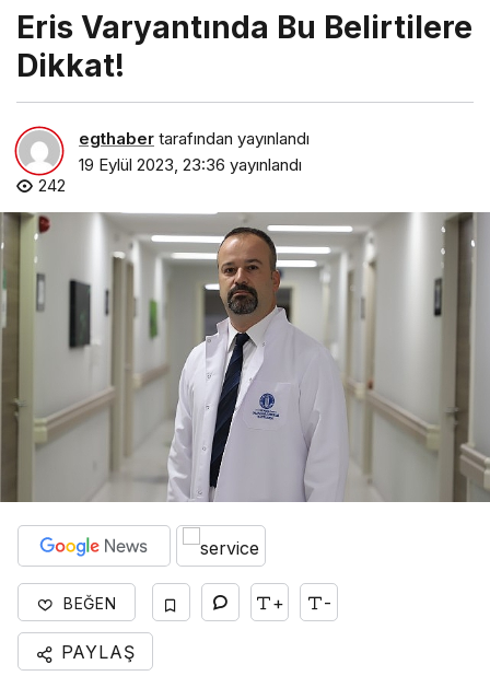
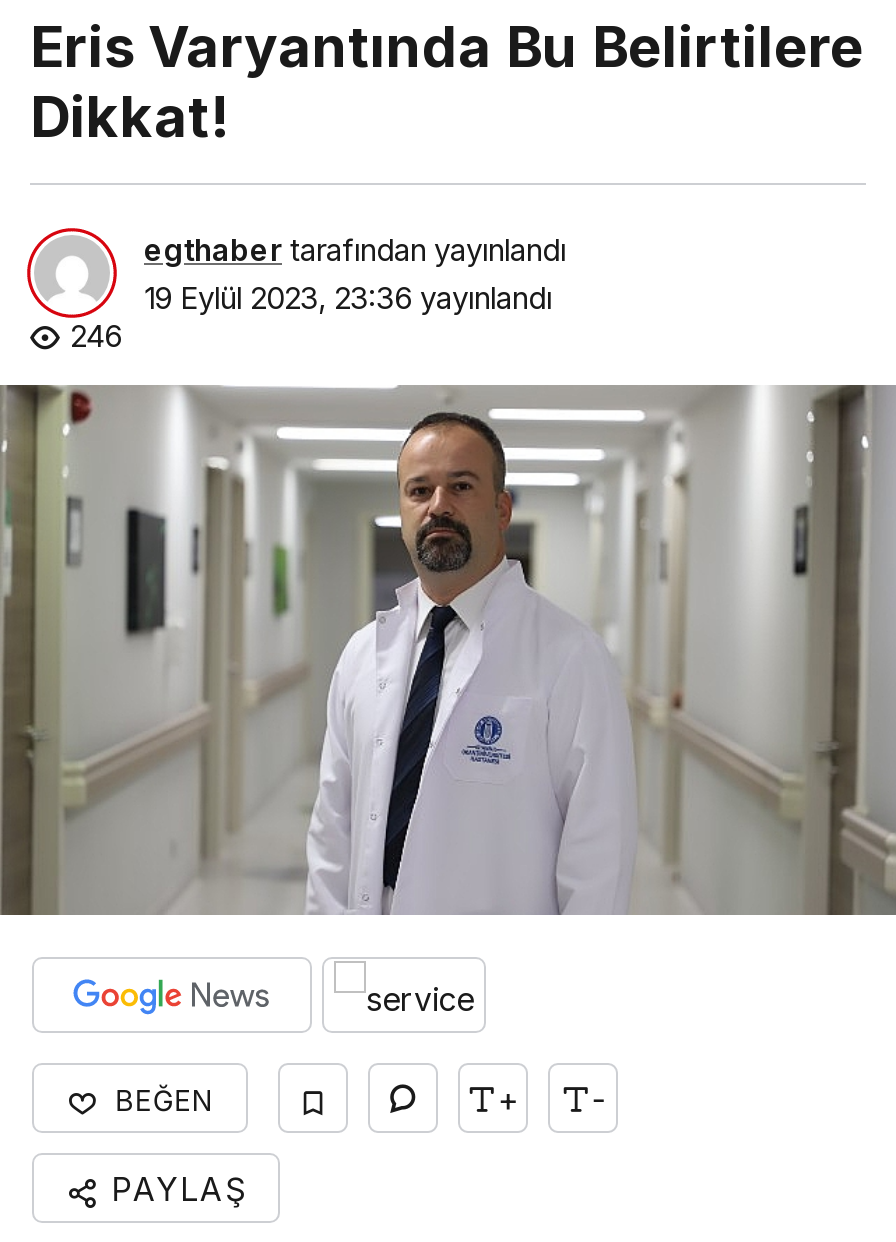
- 242
+ 246
